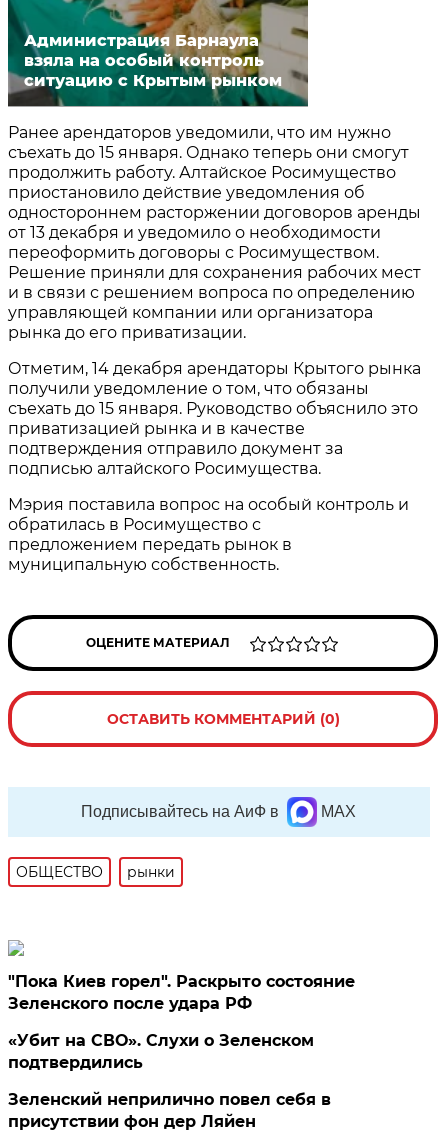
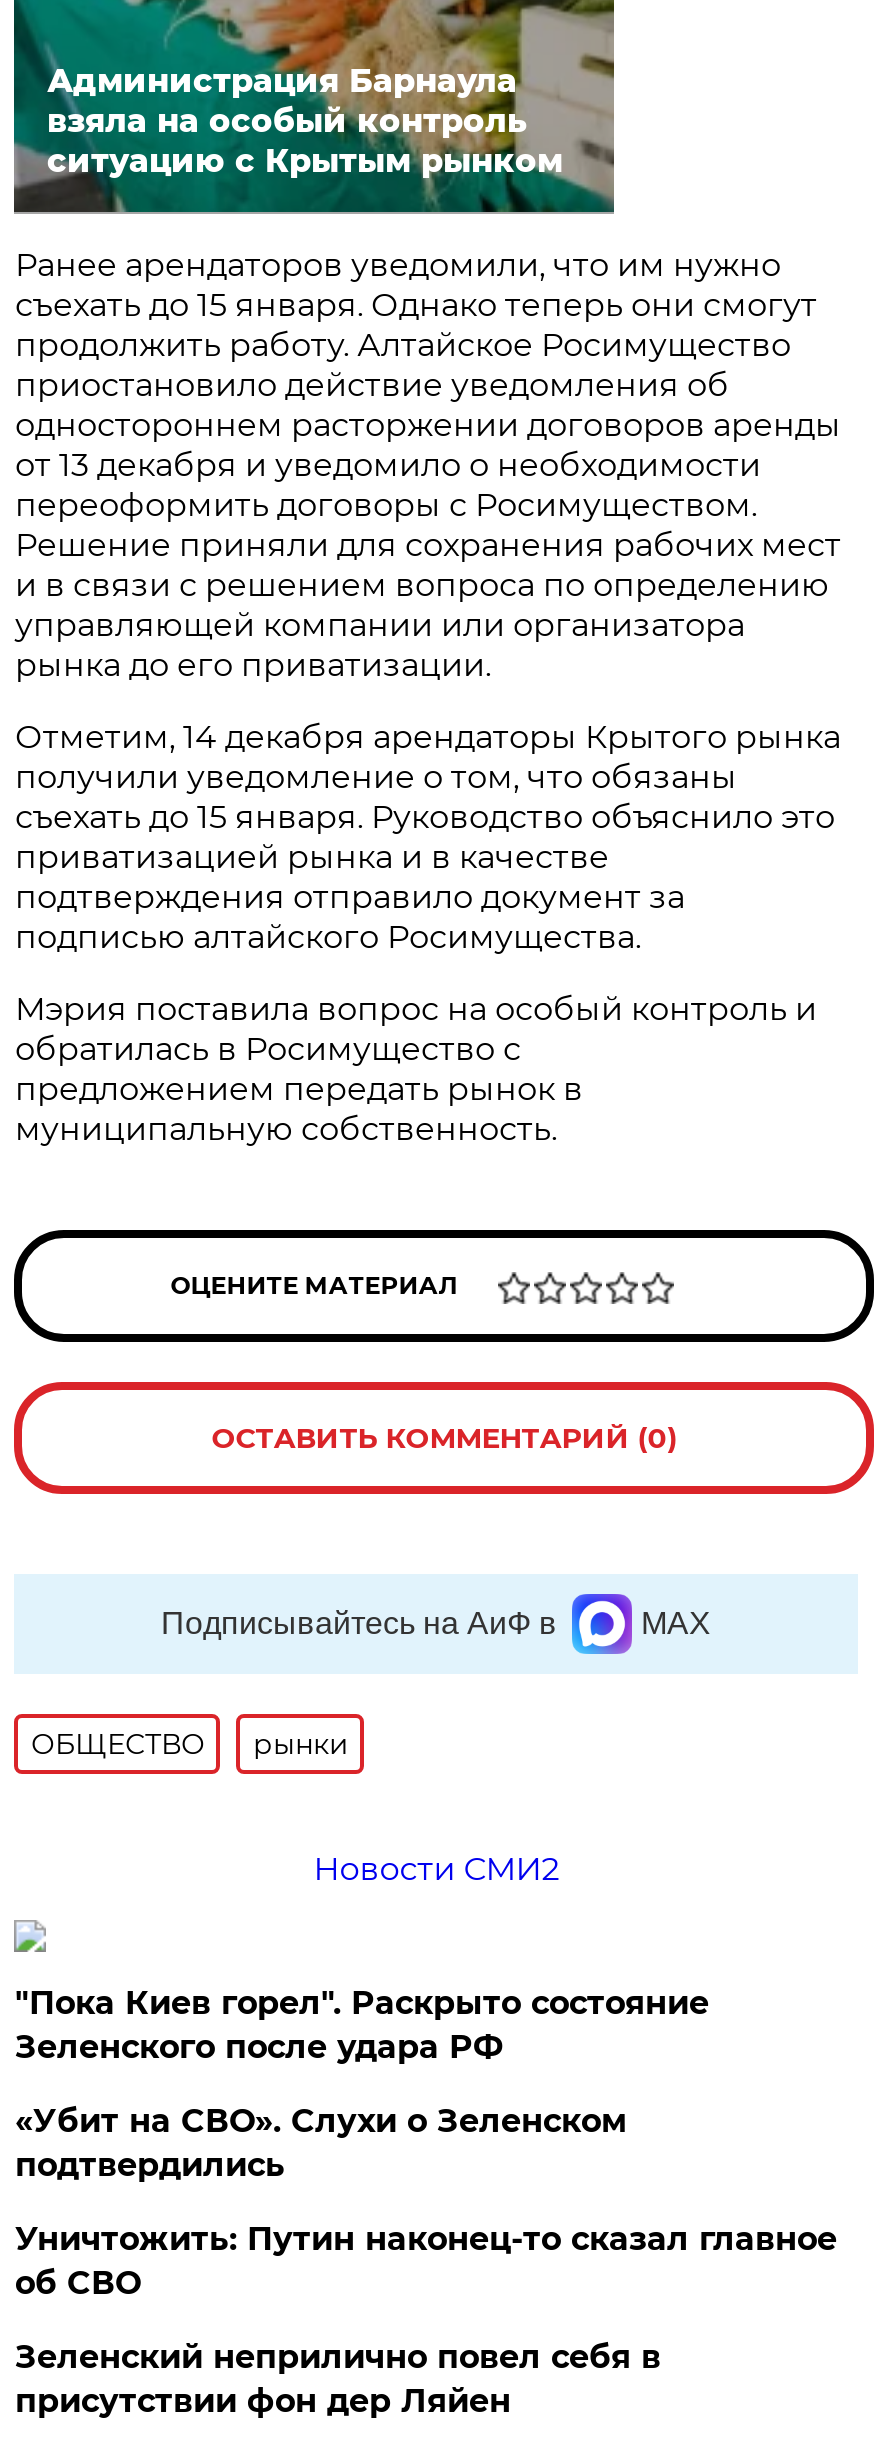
+ Новости СМИ2

+ Уничтожить: Путин наконец-то сказал главное
+ об СВО
